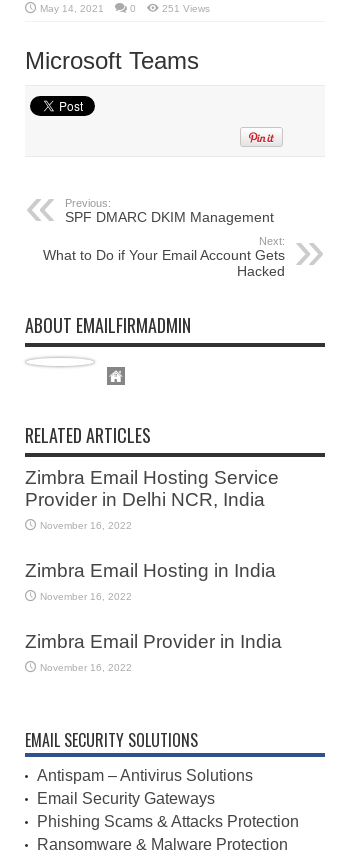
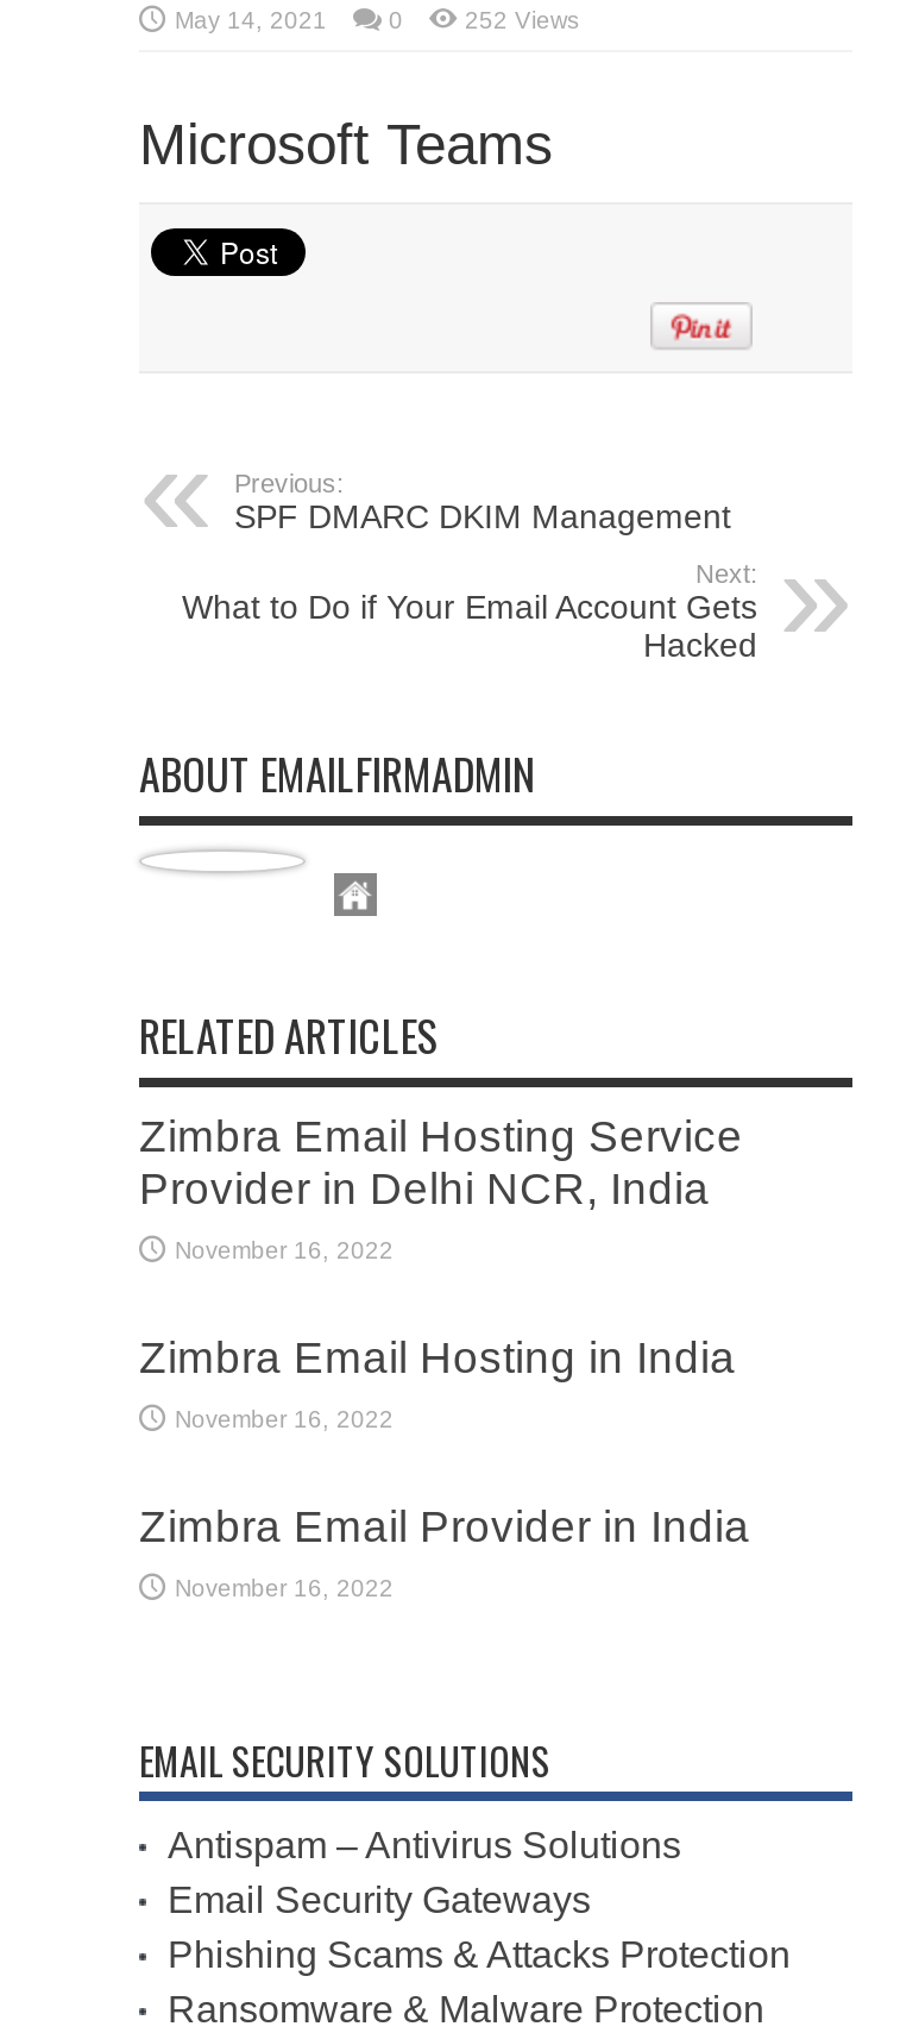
- 251 Views
+ 252 Views
